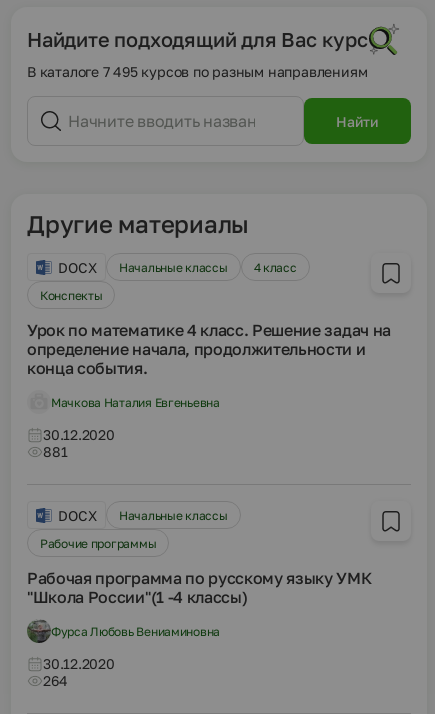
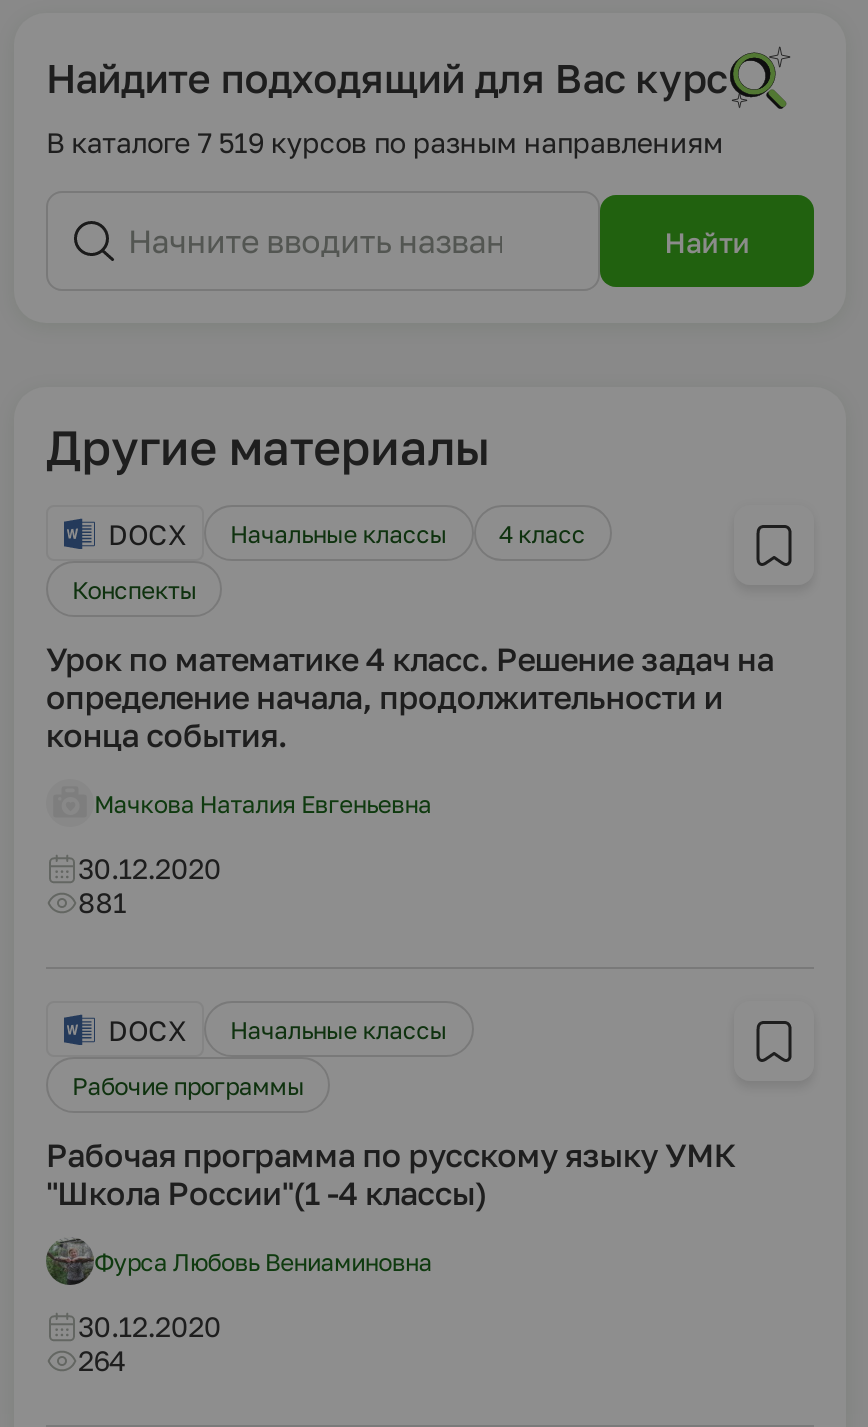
- В каталоге 7 495 курсов по разным направлениям
+ В каталоге 7 519 курсов по разным направлениям
